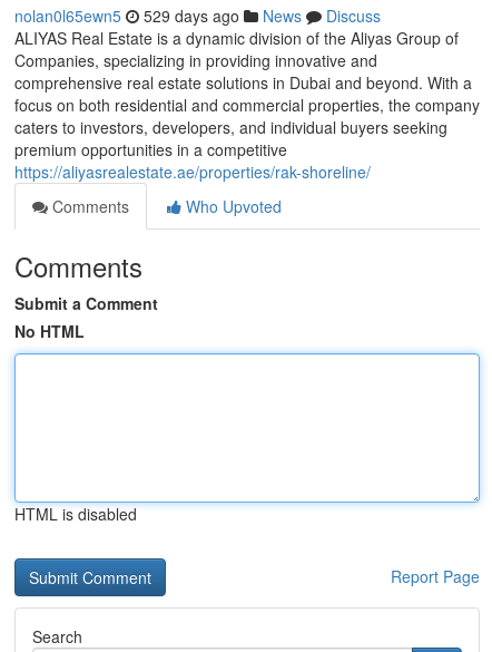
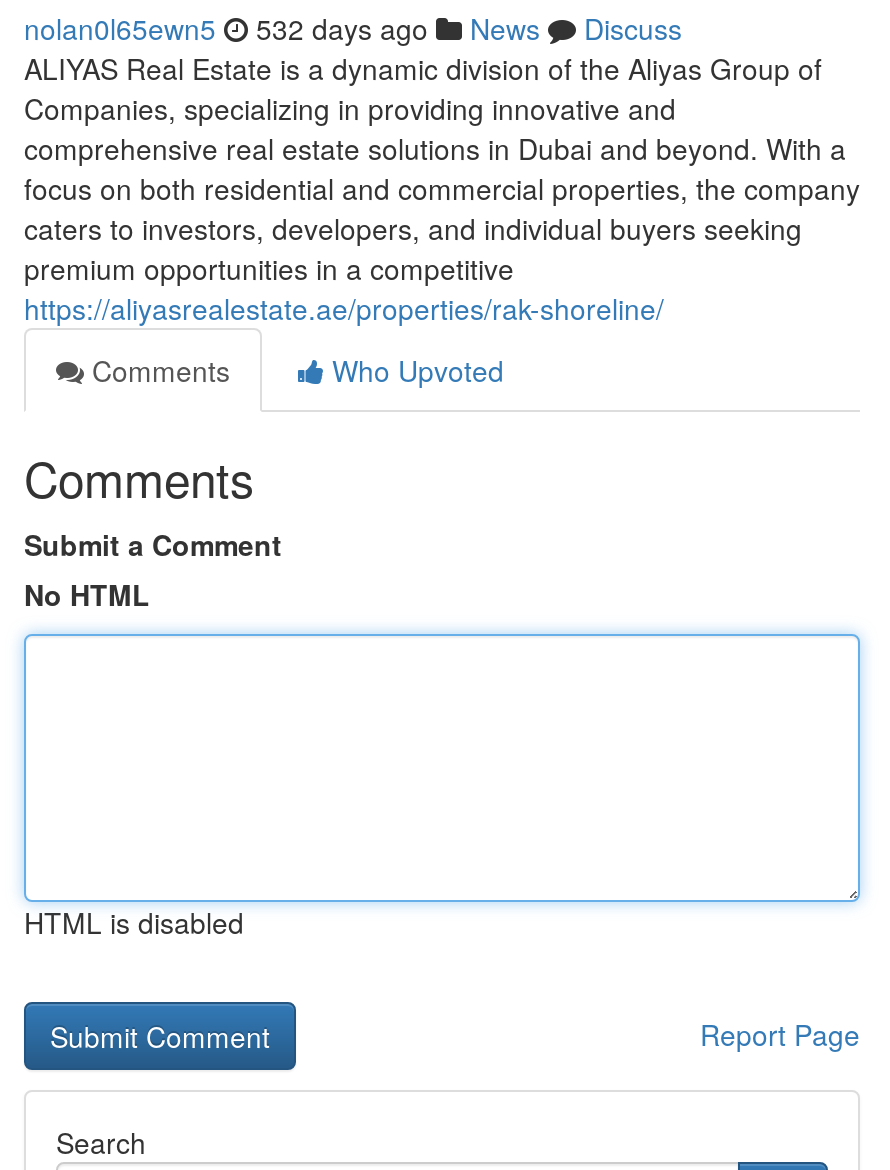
- nolan0l65ewn5 529 days ago News Discuss
+ nolan0l65ewn5 532 days ago News Discuss
